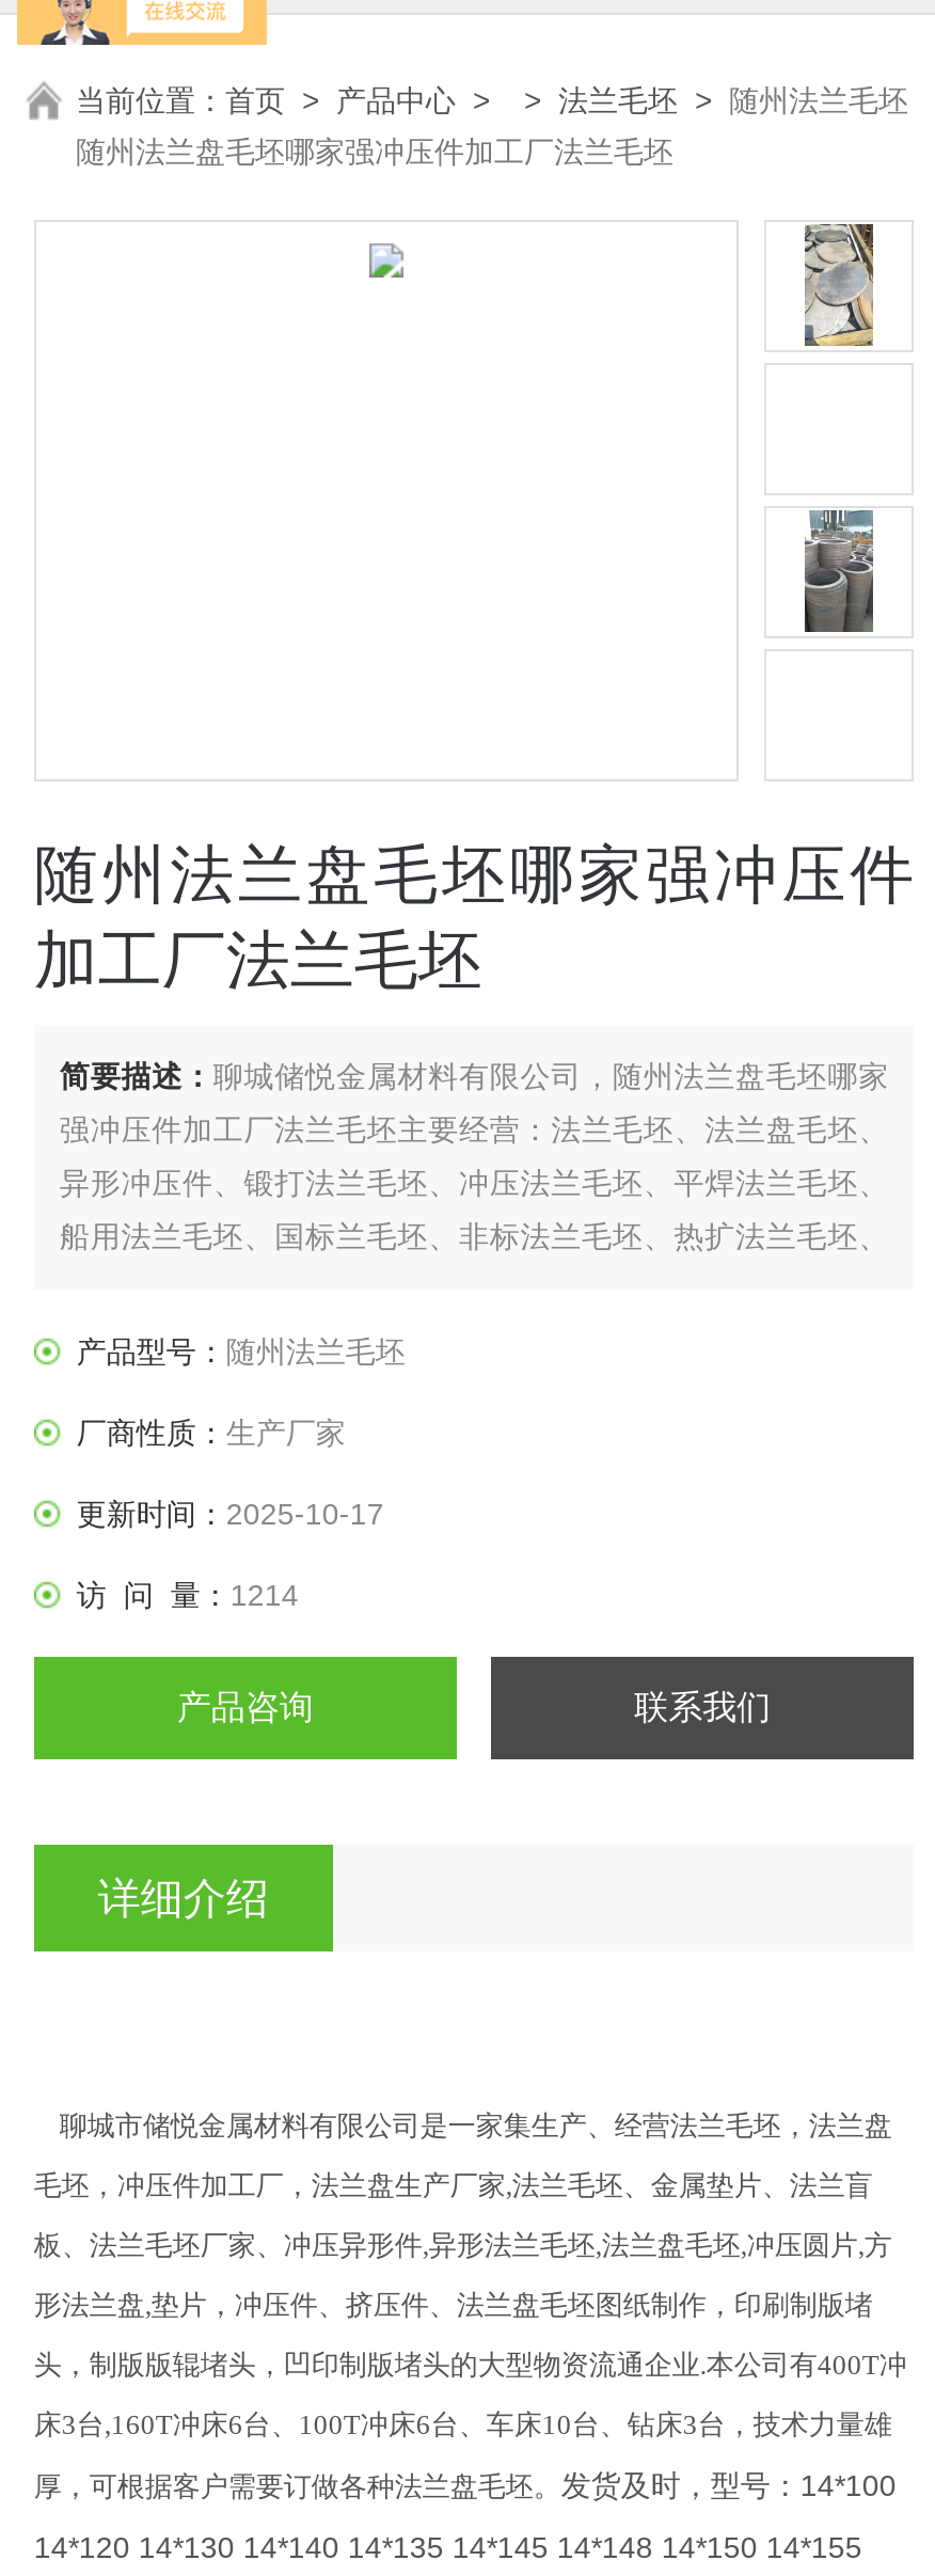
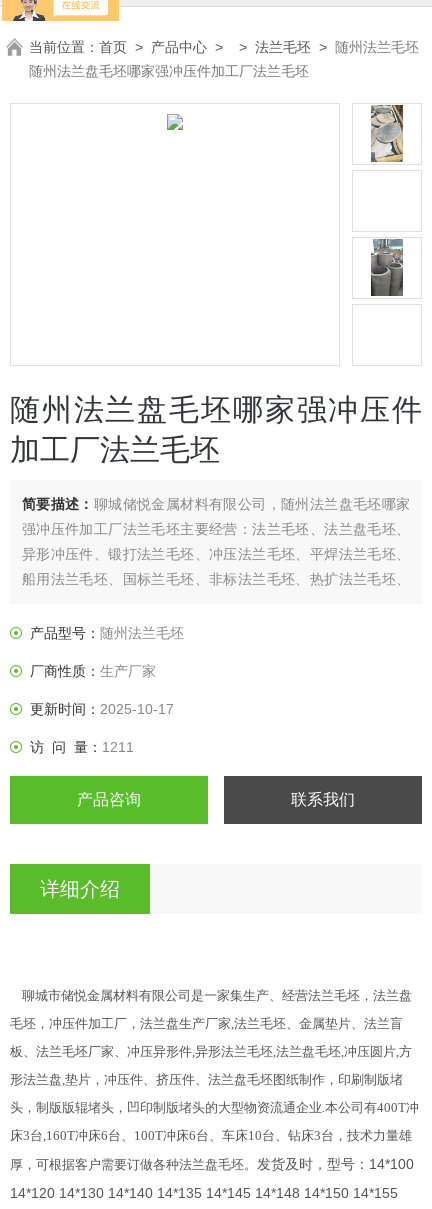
- 访 问 量：1214
+ 访 问 量：1211
